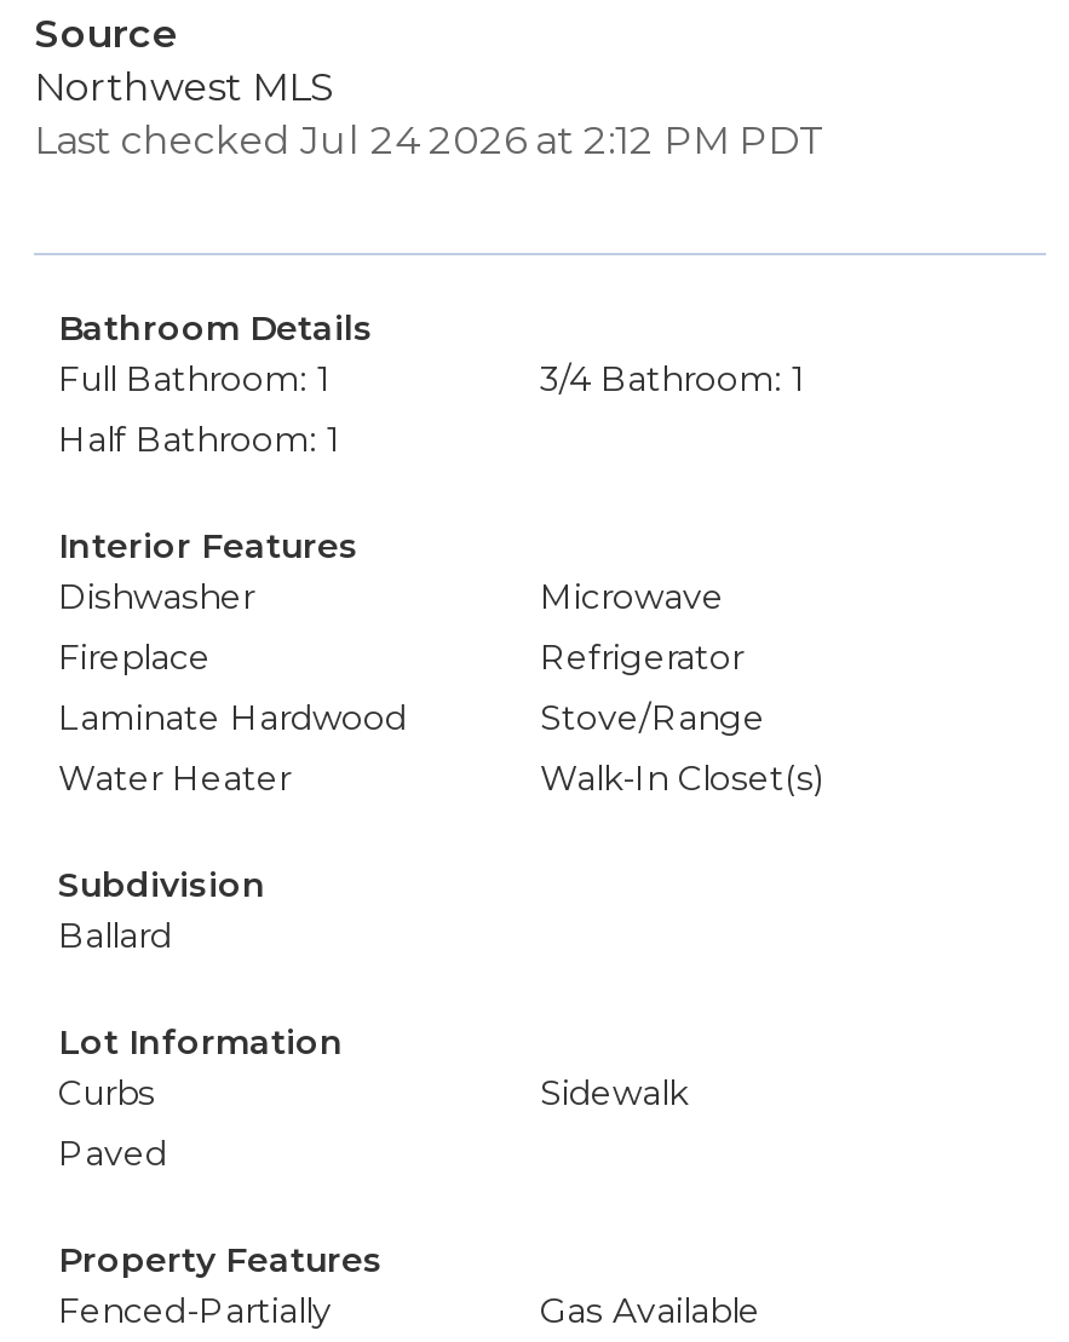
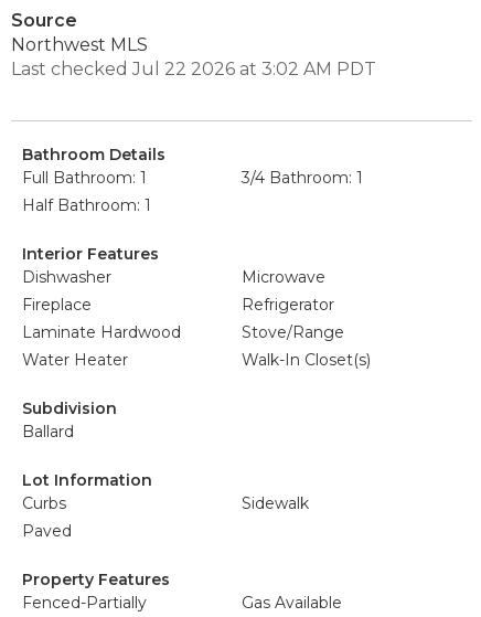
- Last checked Jul 24 2026 at 2:12 PM PDT
+ Last checked Jul 22 2026 at 3:02 AM PDT
